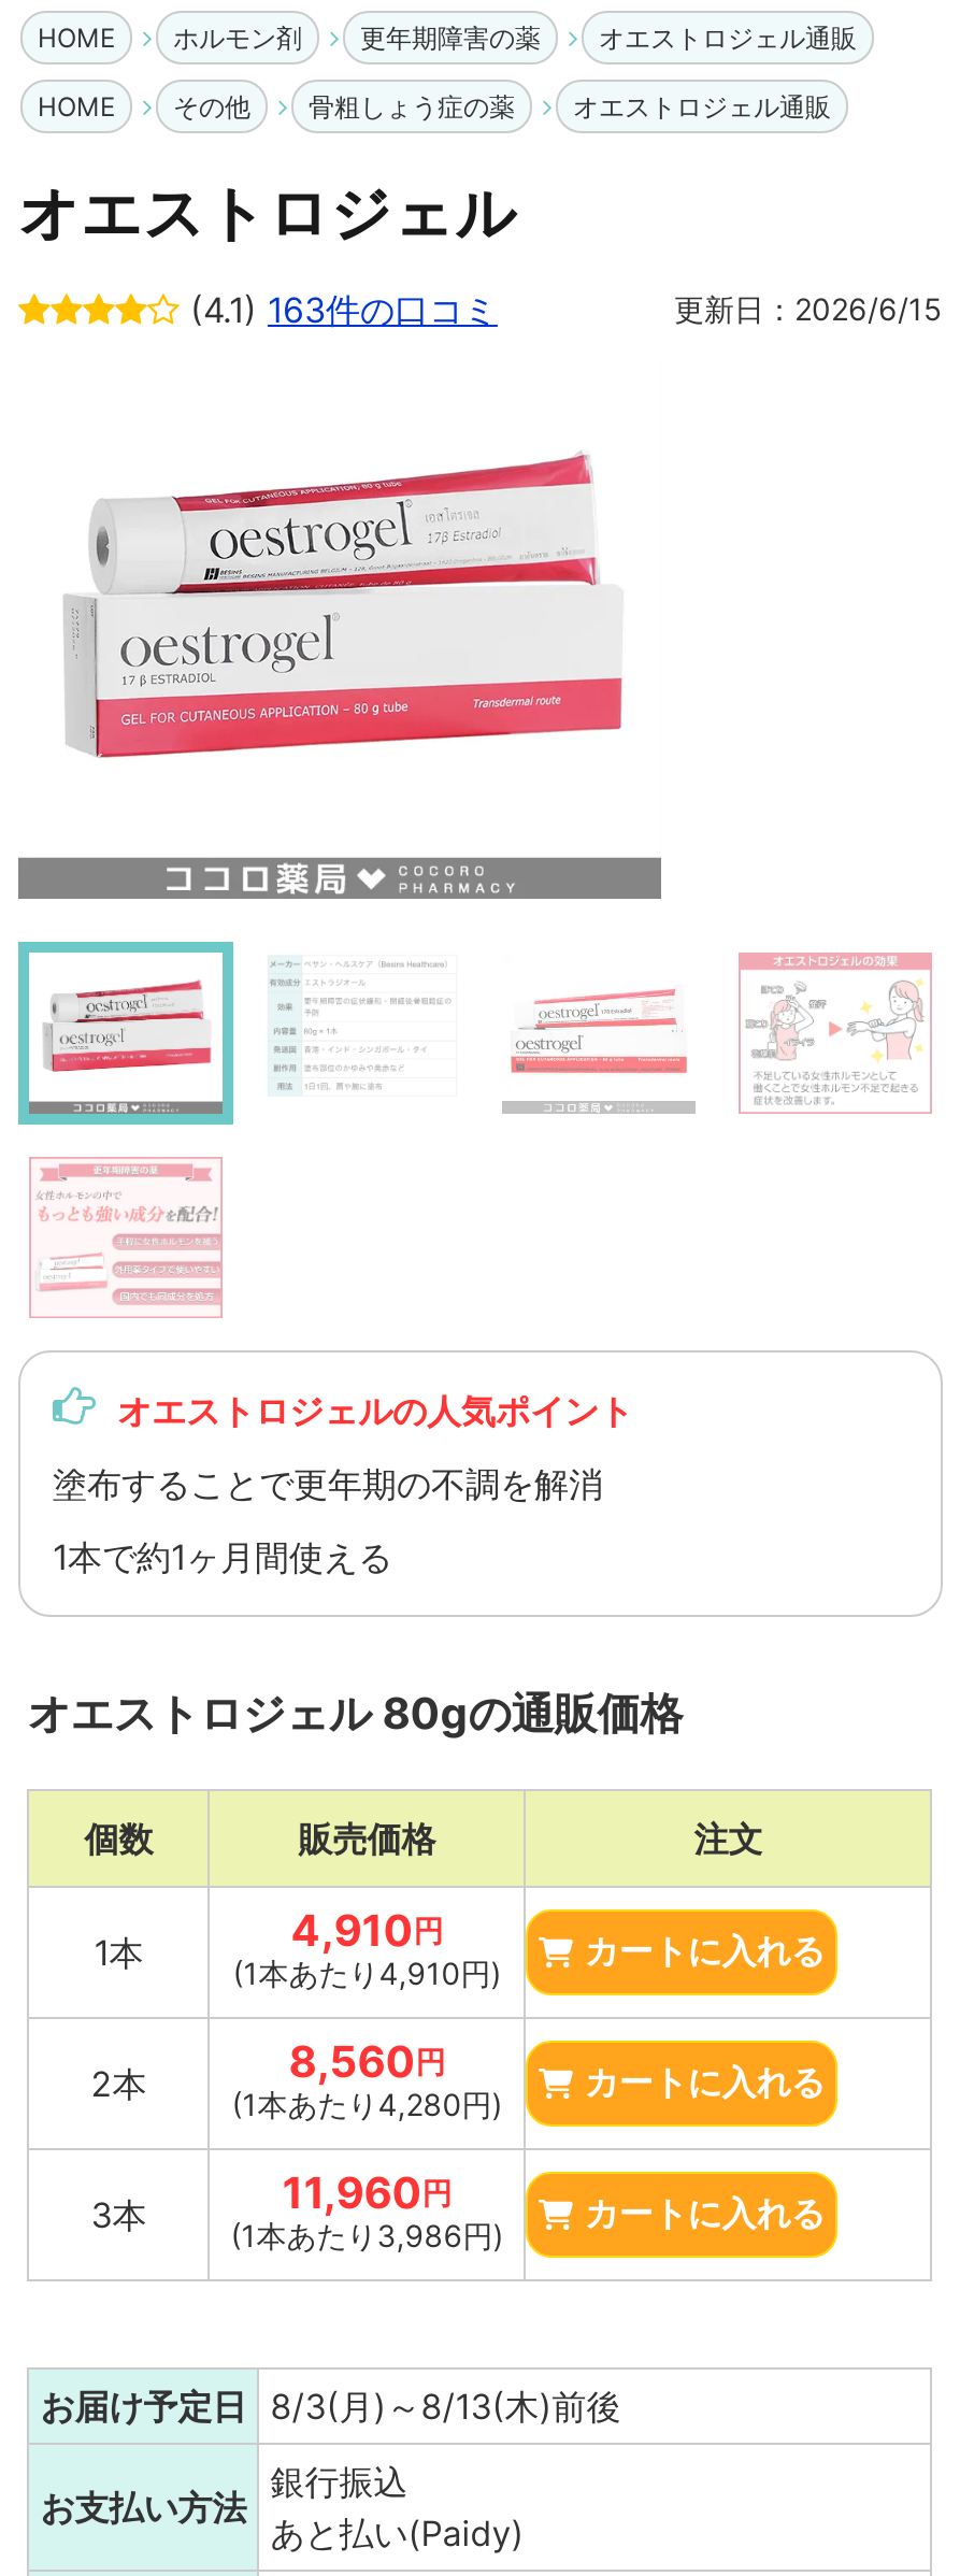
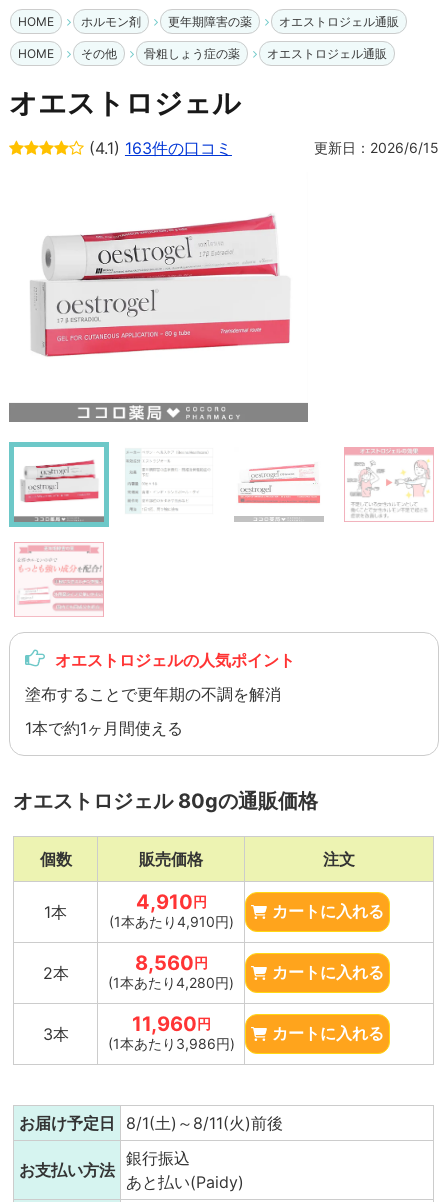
- お届け予定日 8/3(月)～8/13(木)前後
+ お届け予定日 8/1(土)～8/11(火)前後
